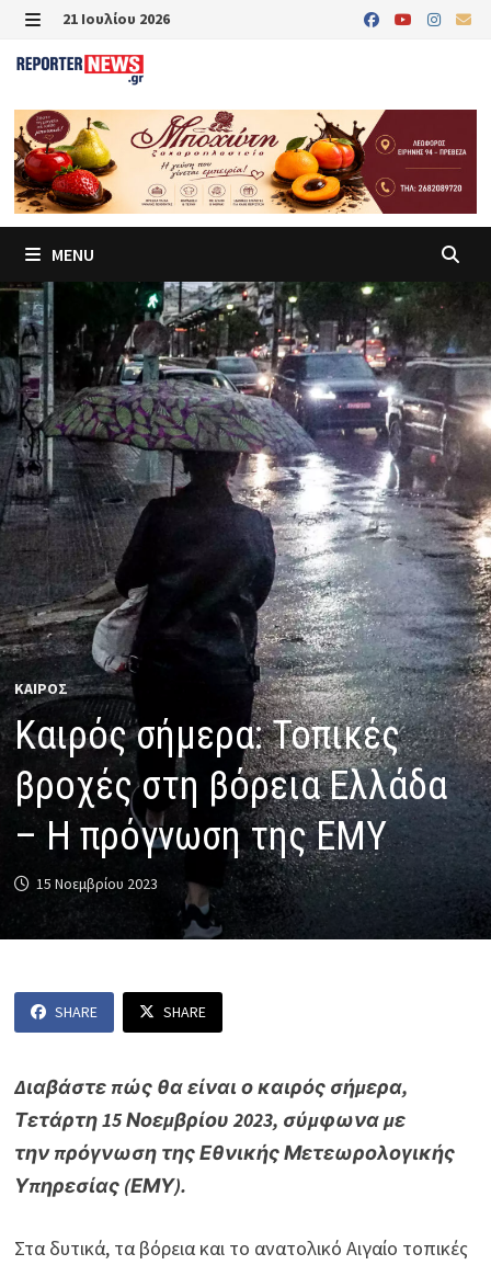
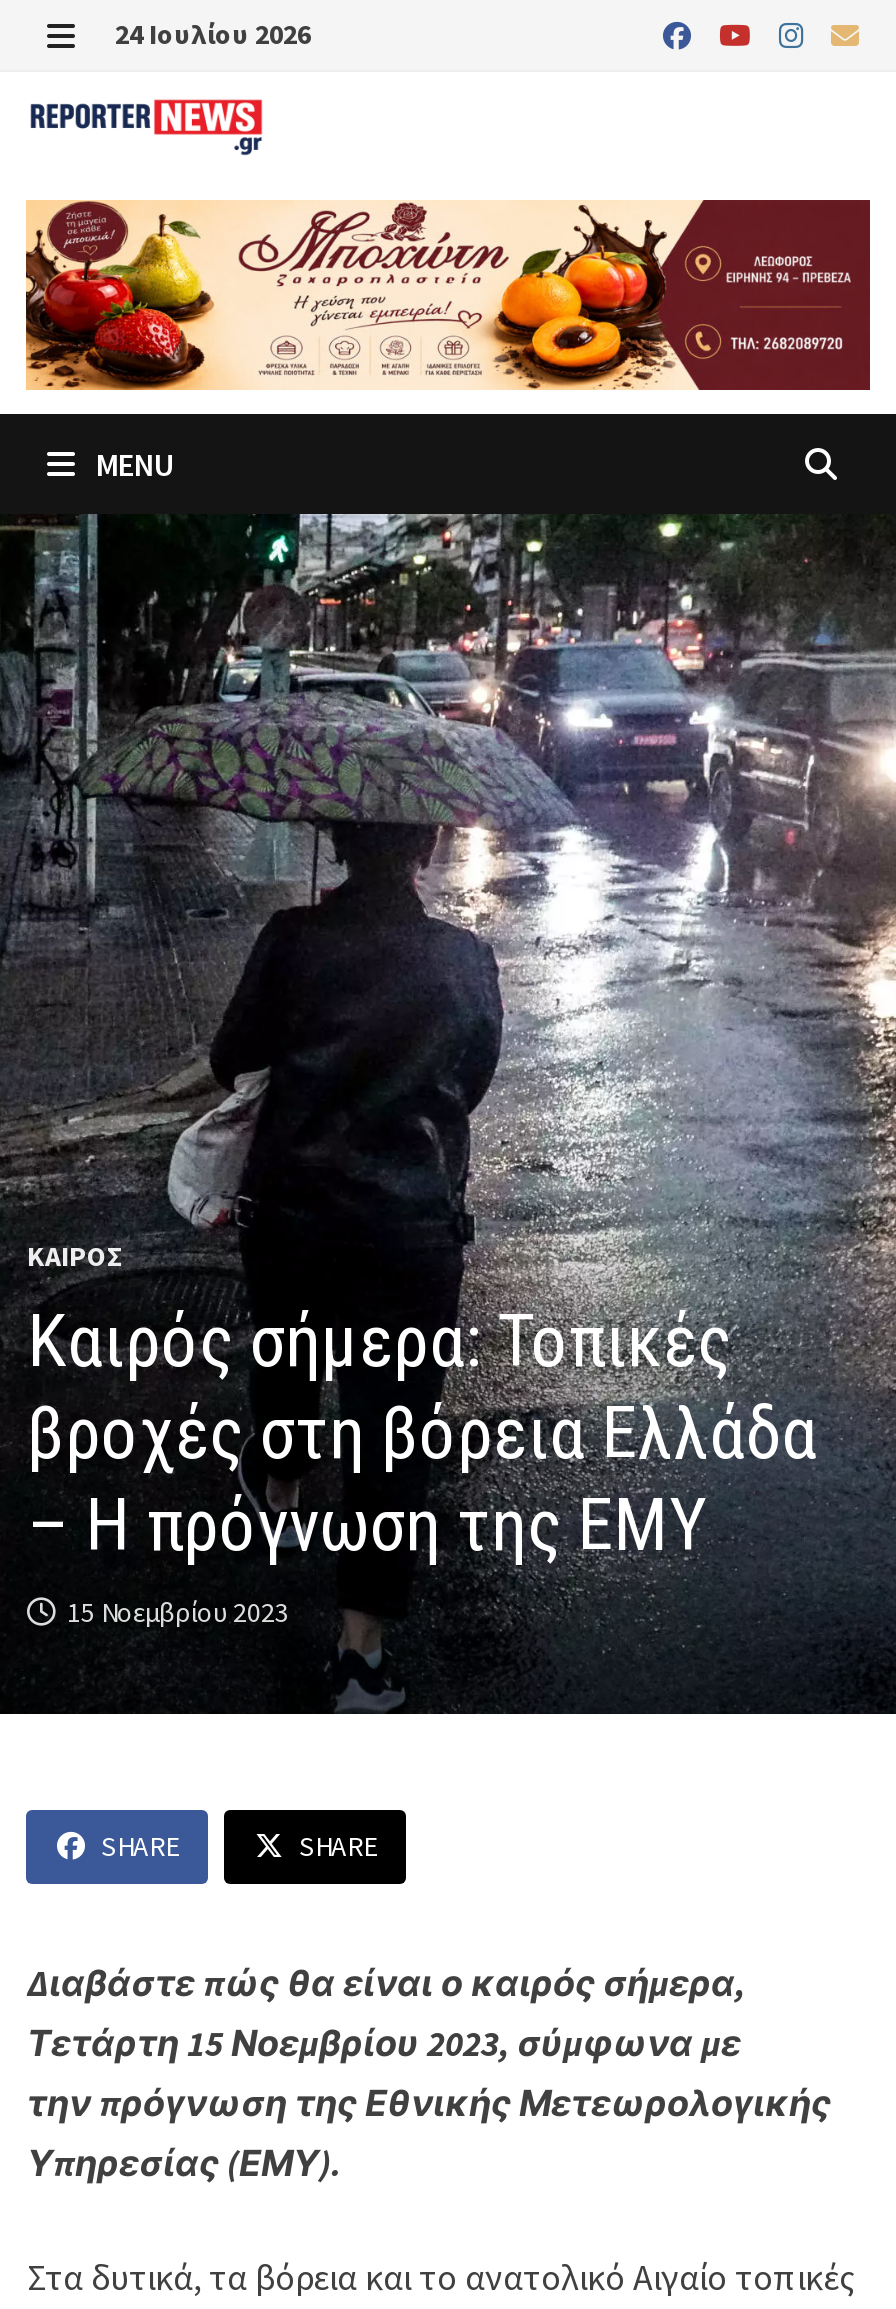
- 21 Ιουλίου 2026
+ 24 Ιουλίου 2026
